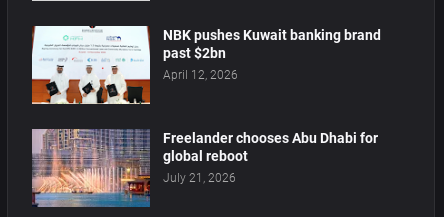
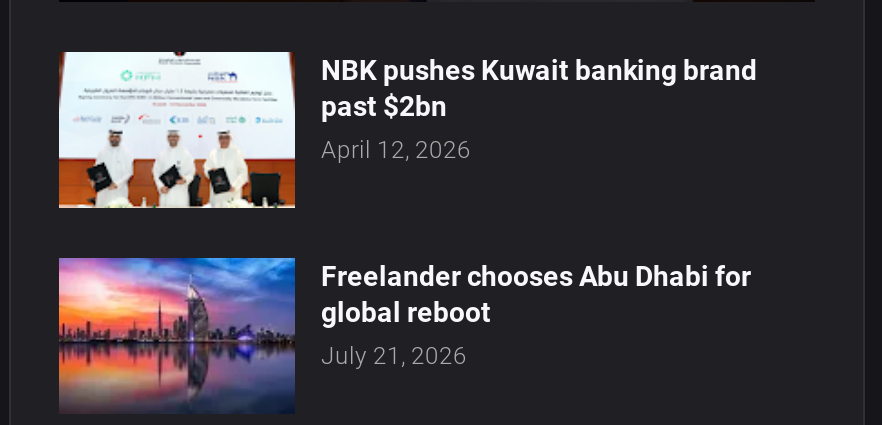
- [image]
+ [image]
